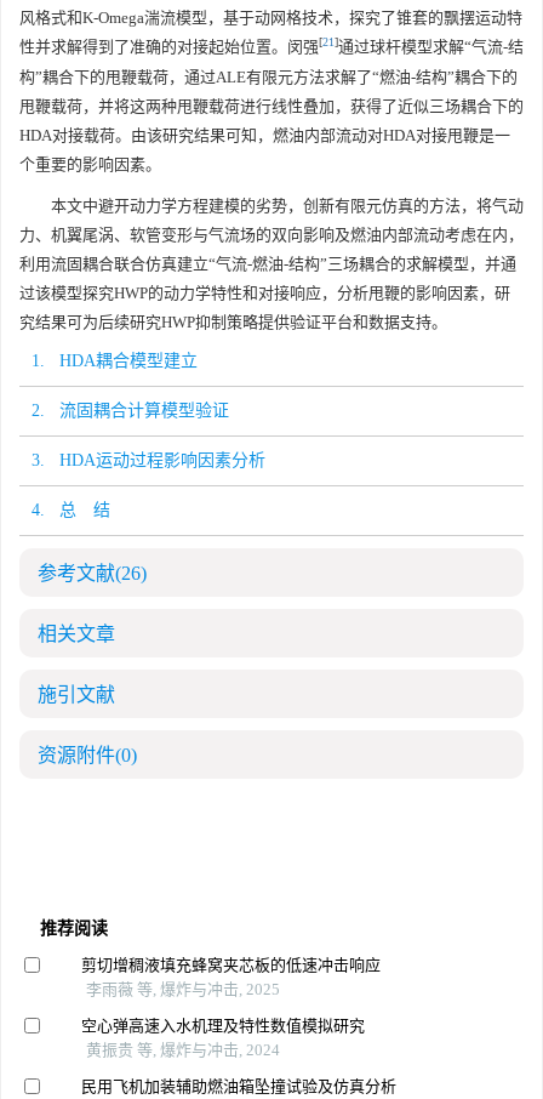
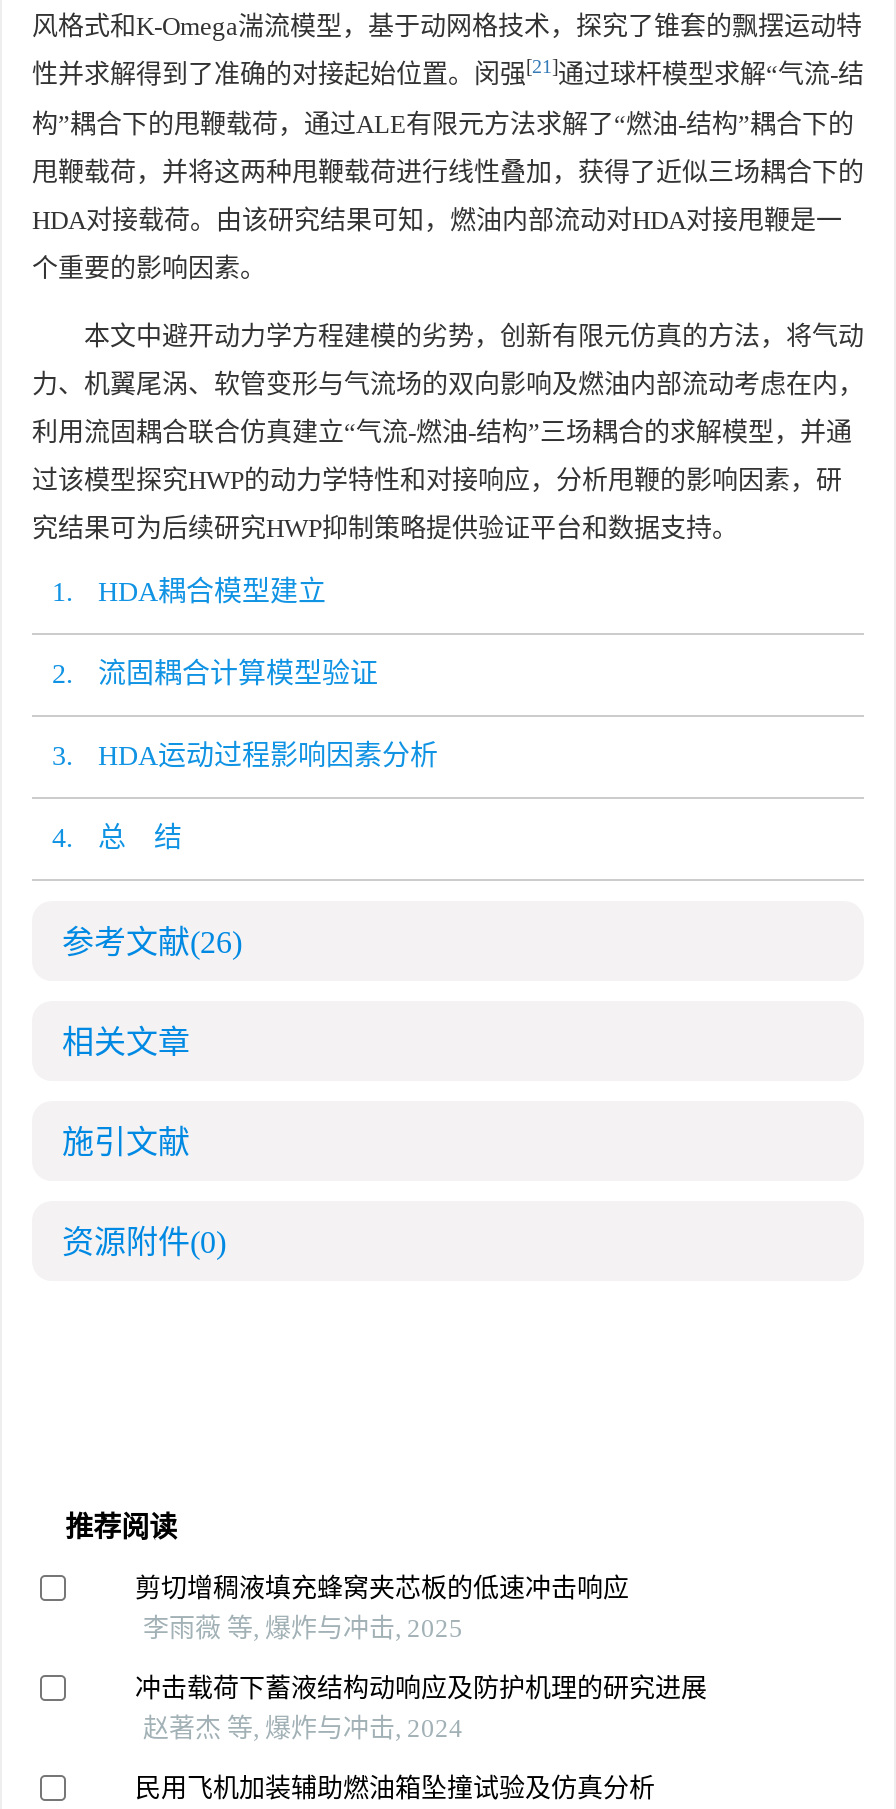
- 空心弹高速入水机理及特性数值模拟研究
- 黄振贵 等, 爆炸与冲击, 2024
+ 冲击载荷下蓄液结构动响应及防护机理的研究进展
+ 赵著杰 等, 爆炸与冲击, 2024
